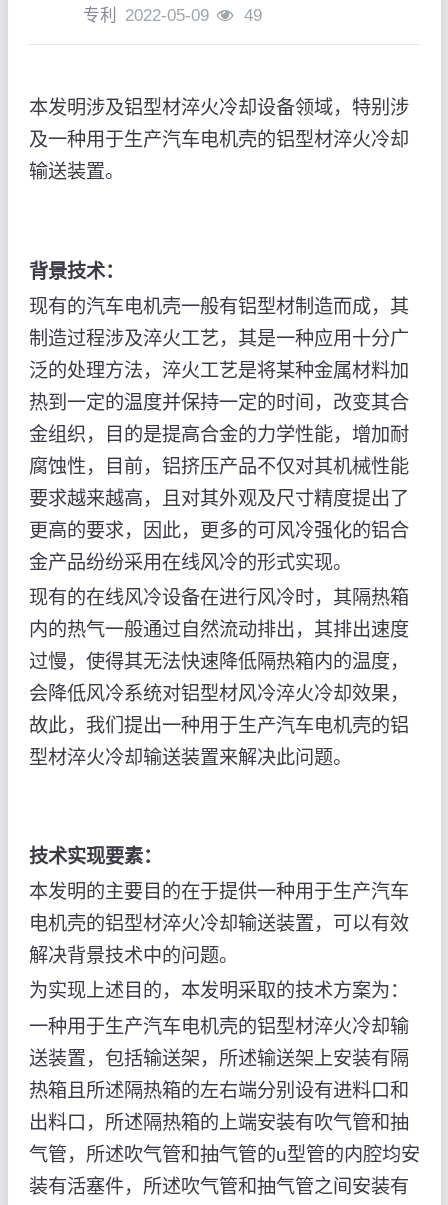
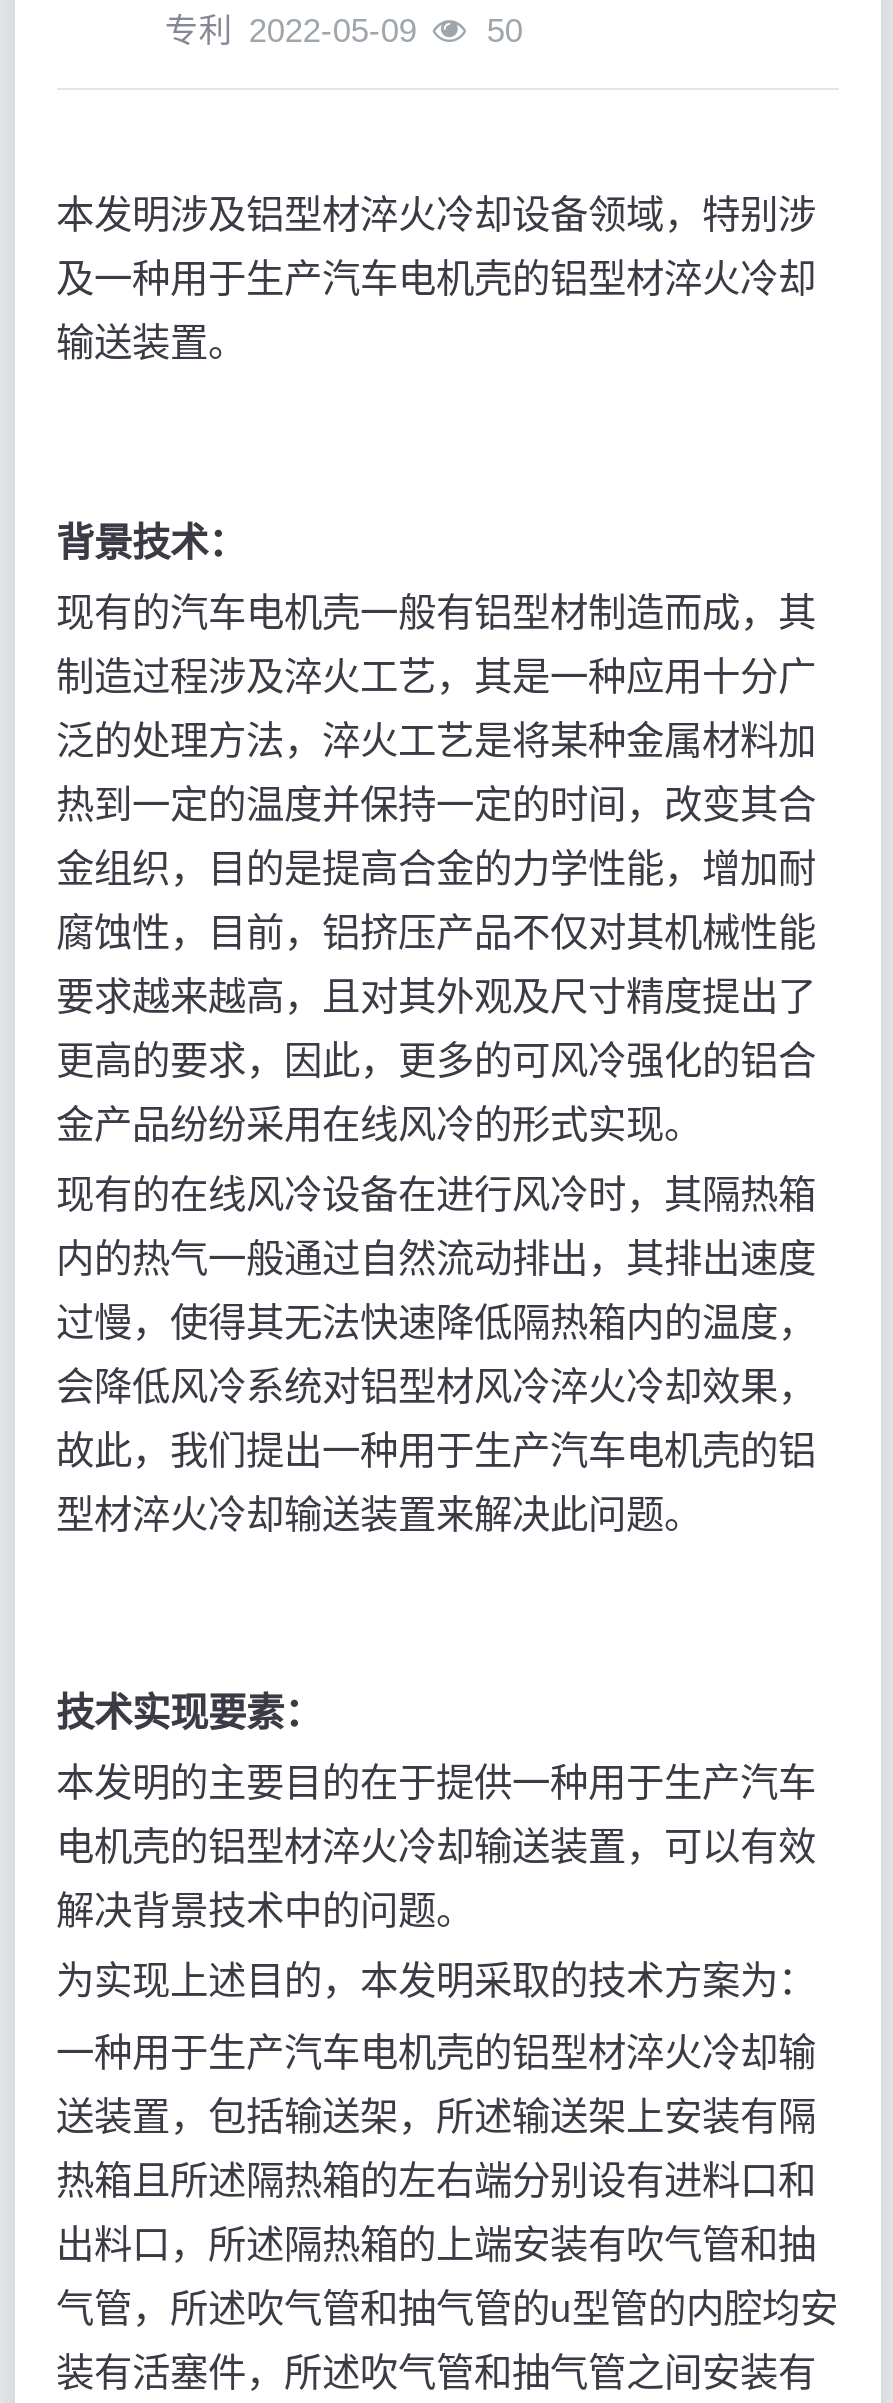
- 专利 2022-05-09 49
+ 专利 2022-05-09 50
